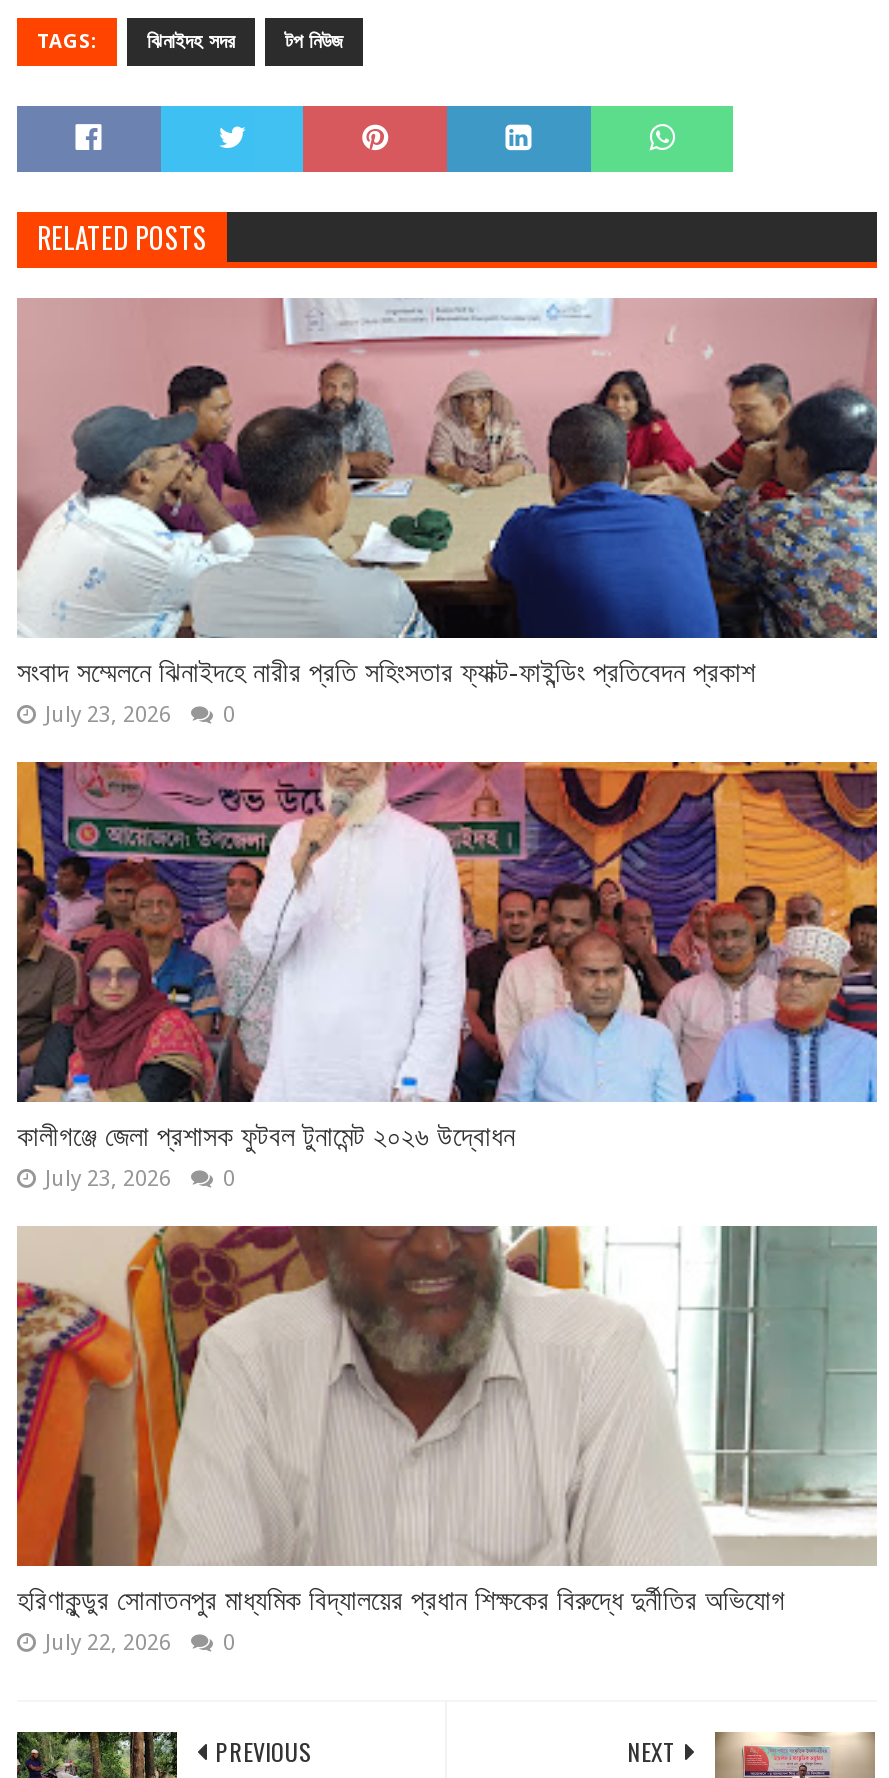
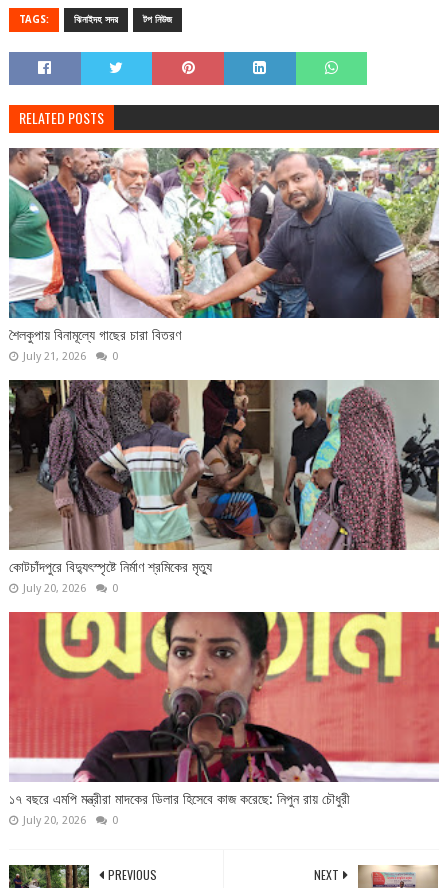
- [image]
- সংবাদ সম্মেলনে ঝিনাইদহে নারীর প্রতি সহিংসতার ফ্যাক্ট-ফাইন্ডিং প্রতিবেদন প্রকাশ
- July 23, 2026
+ [image]
+ শৈলকুপায় বিনামূল্যে গাছের চারা বিতরণ
+ July 21, 2026

- [image]
- কালীগঞ্জে জেলা প্রশাসক ফুটবল টুনামেন্ট ২০২৬ উদ্বোধন
- July 23, 2026
+ [image]
+ কোটচাঁদপুরে বিদ্যুৎস্পৃষ্টে নির্মাণ শ্রমিকের মৃত্যু
+ July 20, 2026

- [image]
- হরিণাকুন্ডুর সোনাতনপুর মাধ্যমিক বিদ্যালয়ের প্রধান শিক্ষকের বিরুদ্ধে দুর্নীতির অভিযোগ
- July 22, 2026
+ [image]
+ ১৭ বছরে এমপি মন্ত্রীরা মাদকের ডিলার হিসেবে কাজ করেছে: নিপুন রায় চৌধুরী
+ July 20, 2026
